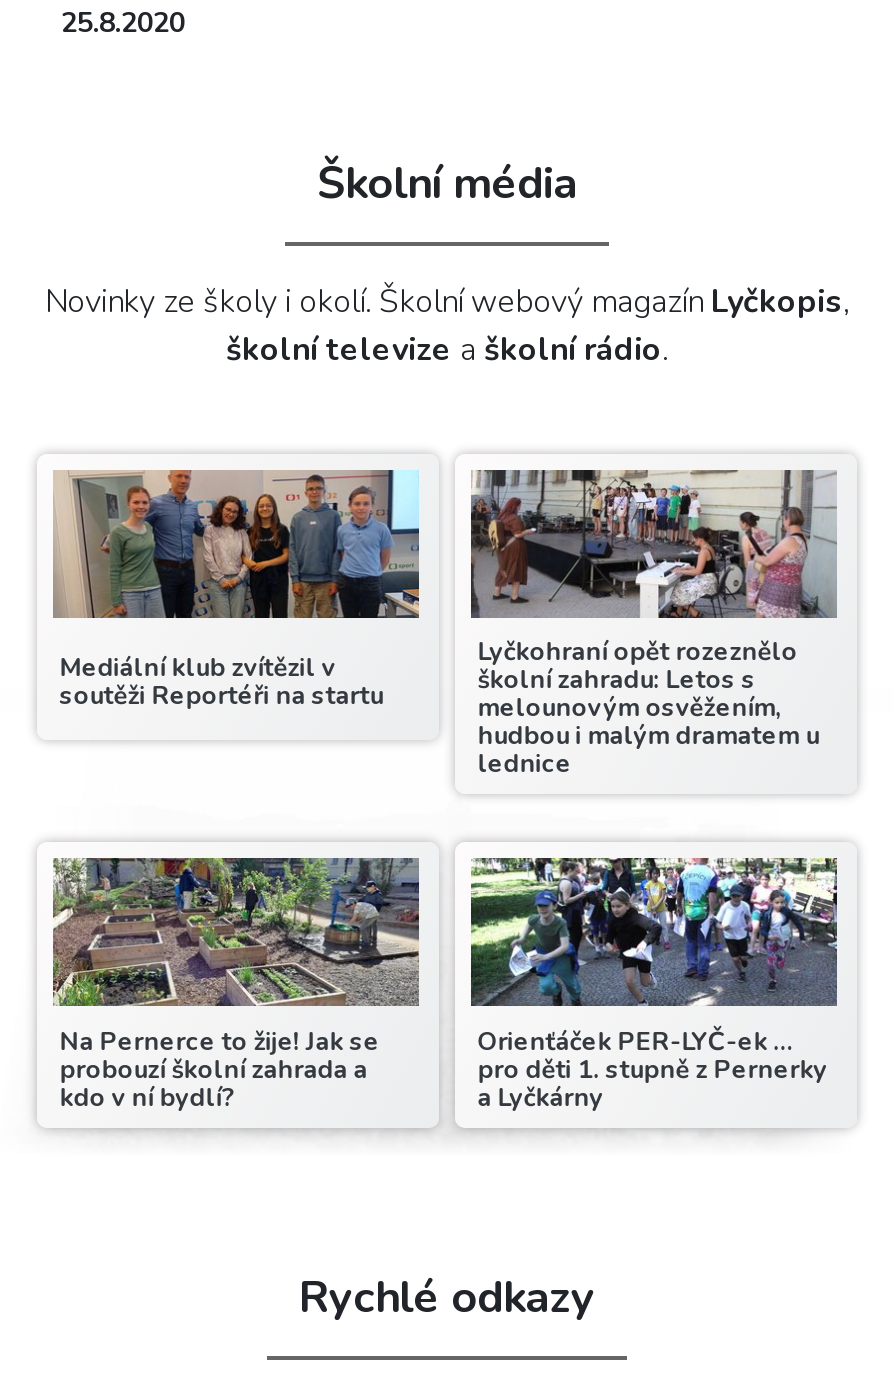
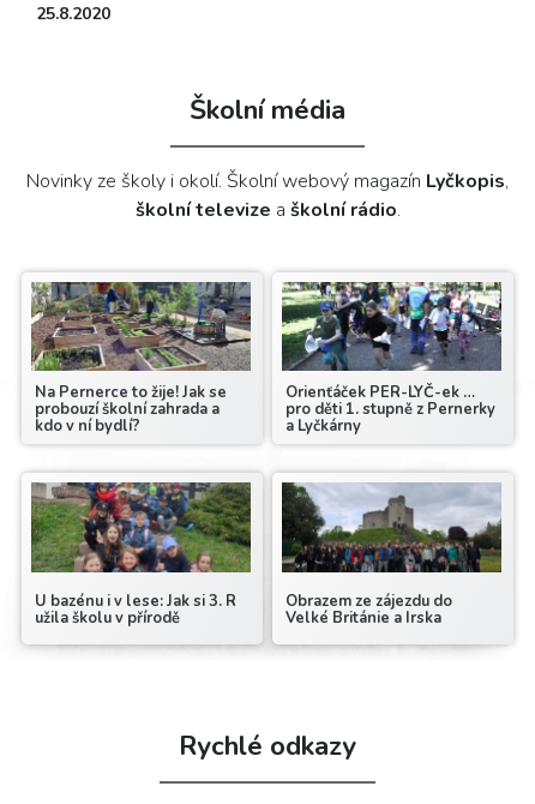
- [image]
- Mediální klub zvítězil v
- soutěži Reportéři na startu

- [image]
- Lyčkohraní opět rozeznělo
- školní zahradu: Letos s
- melounovým osvěžením,
- hudbou i malým dramatem u
- lednice

moved up: [image] | Na Pernerce to žije! Jak se | probouzí školní zahrada a | kdo v ní bydlí? | Orienťáček PER-LYČ-ek … | pro děti 1. stupně z Pernerky | a Lyčkárny

+ [image]
+ U bazénu i v lese: Jak si 3. R
+ užila školu v přírodě

+ [image]
+ Obrazem ze zájezdu do
+ Velké Británie a Irska
